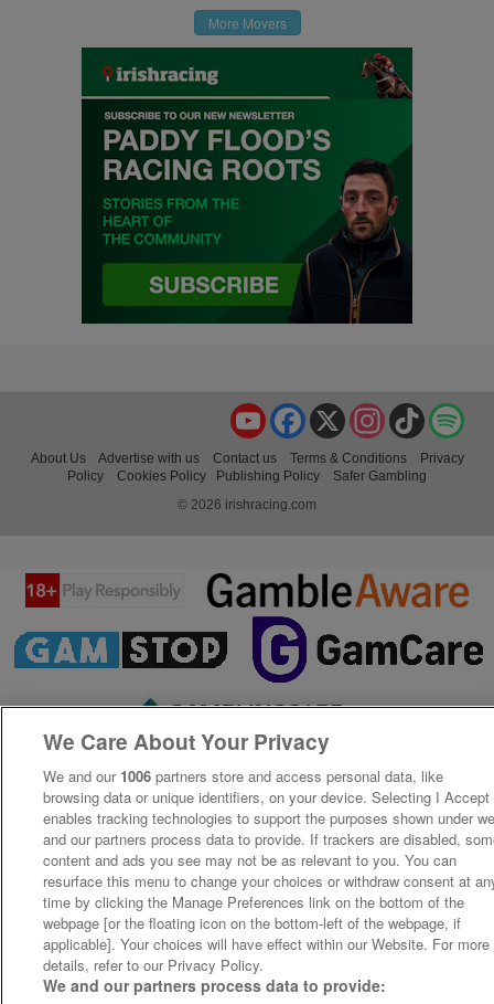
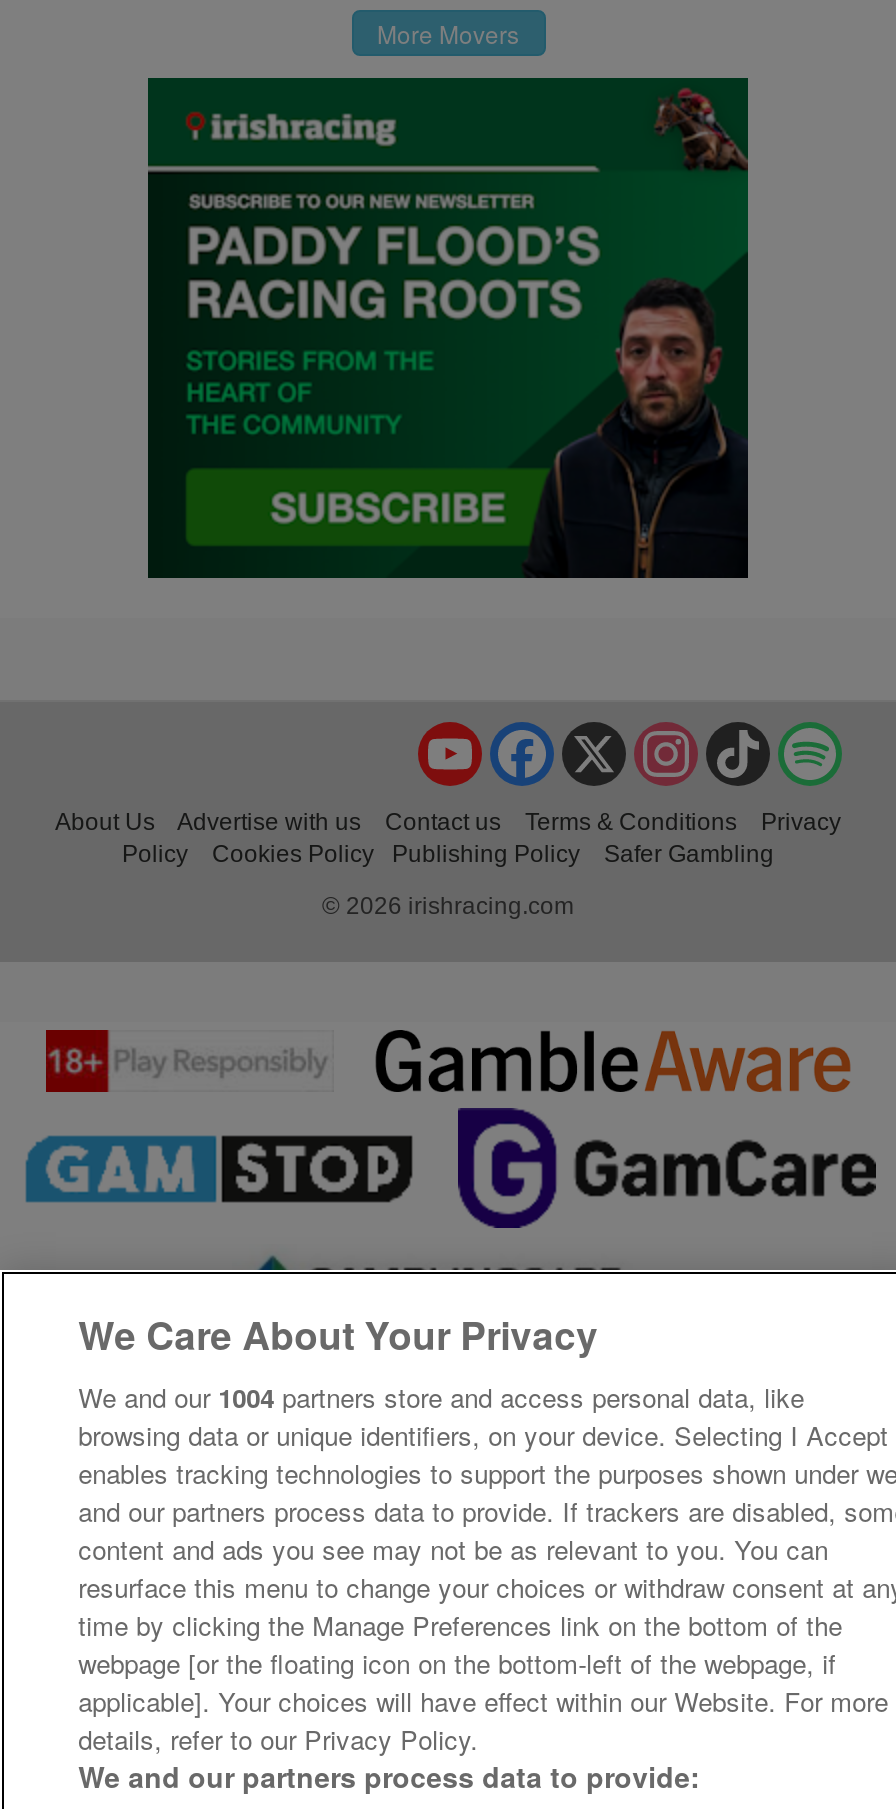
- We and our 1006 partners store and access personal data, like
+ We and our 1004 partners store and access personal data, like
